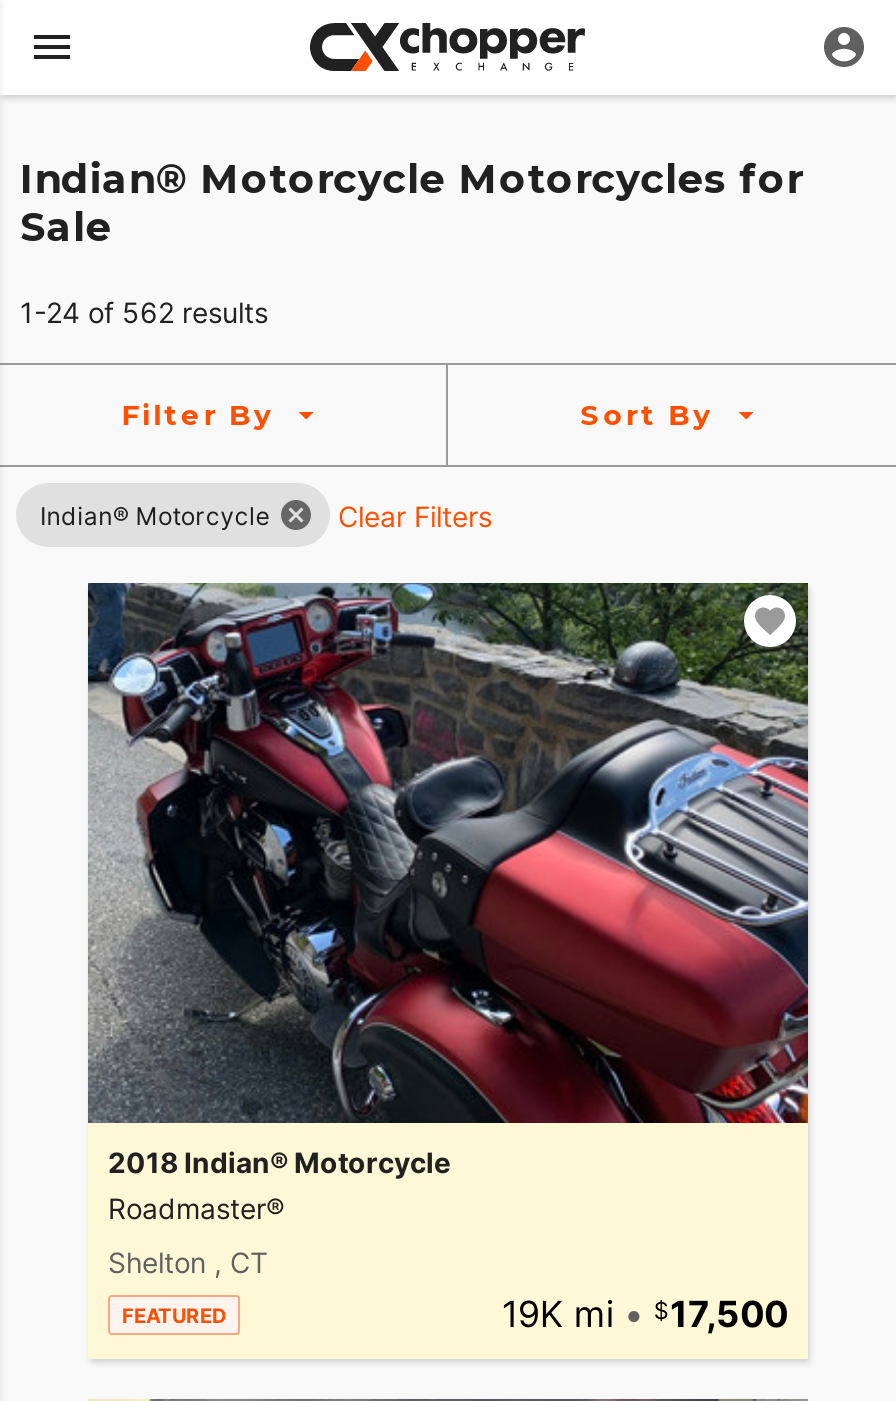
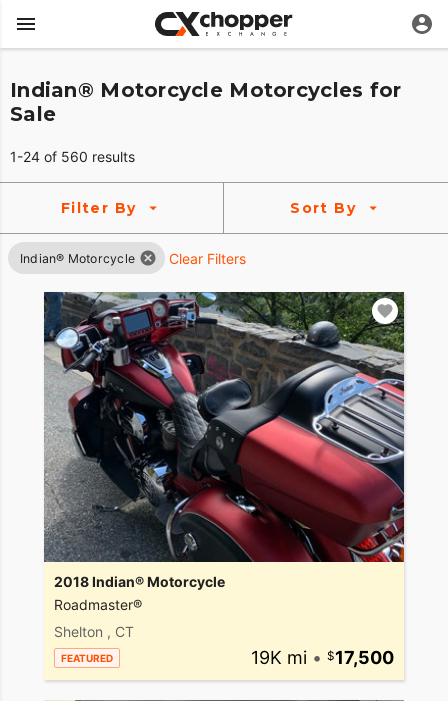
- 1-24 of 562 results
+ 1-24 of 560 results
